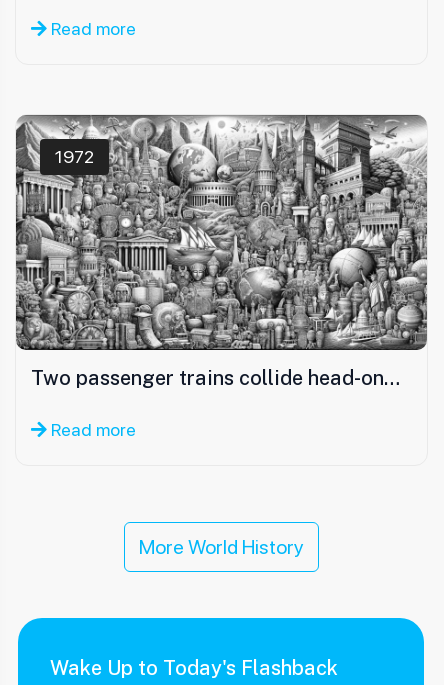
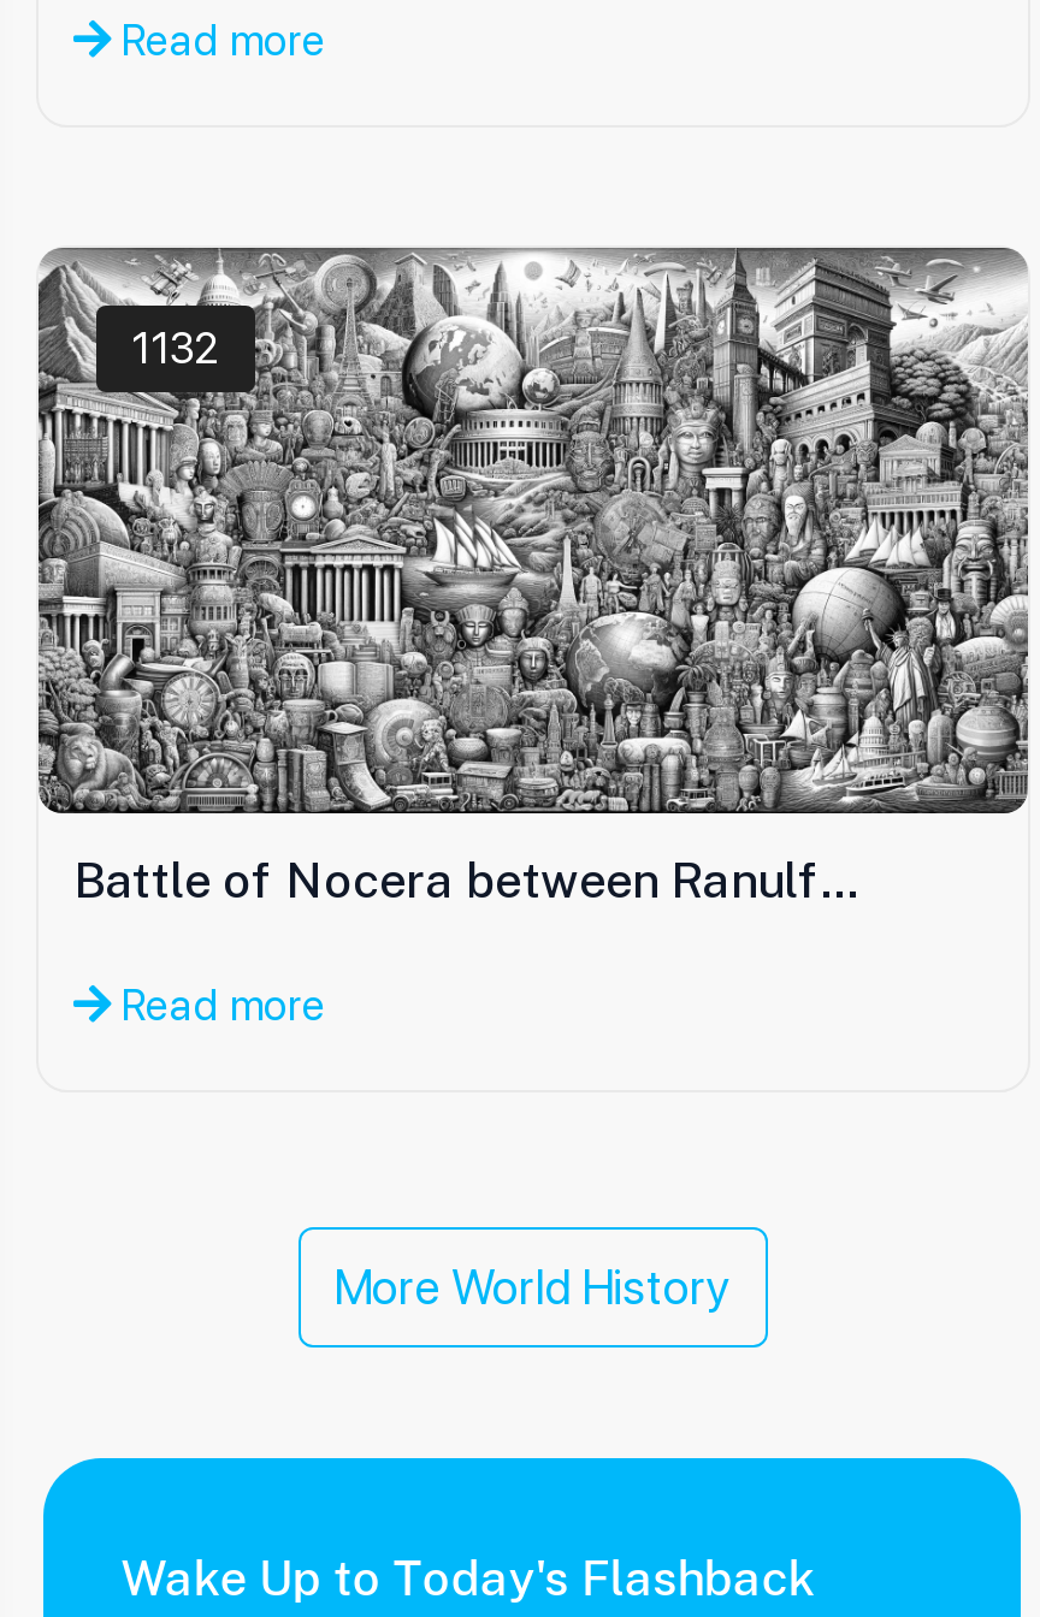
- 1972
+ 1132

- Two passenger trains collide head-on…
+ Battle of Nocera between Ranulf…
